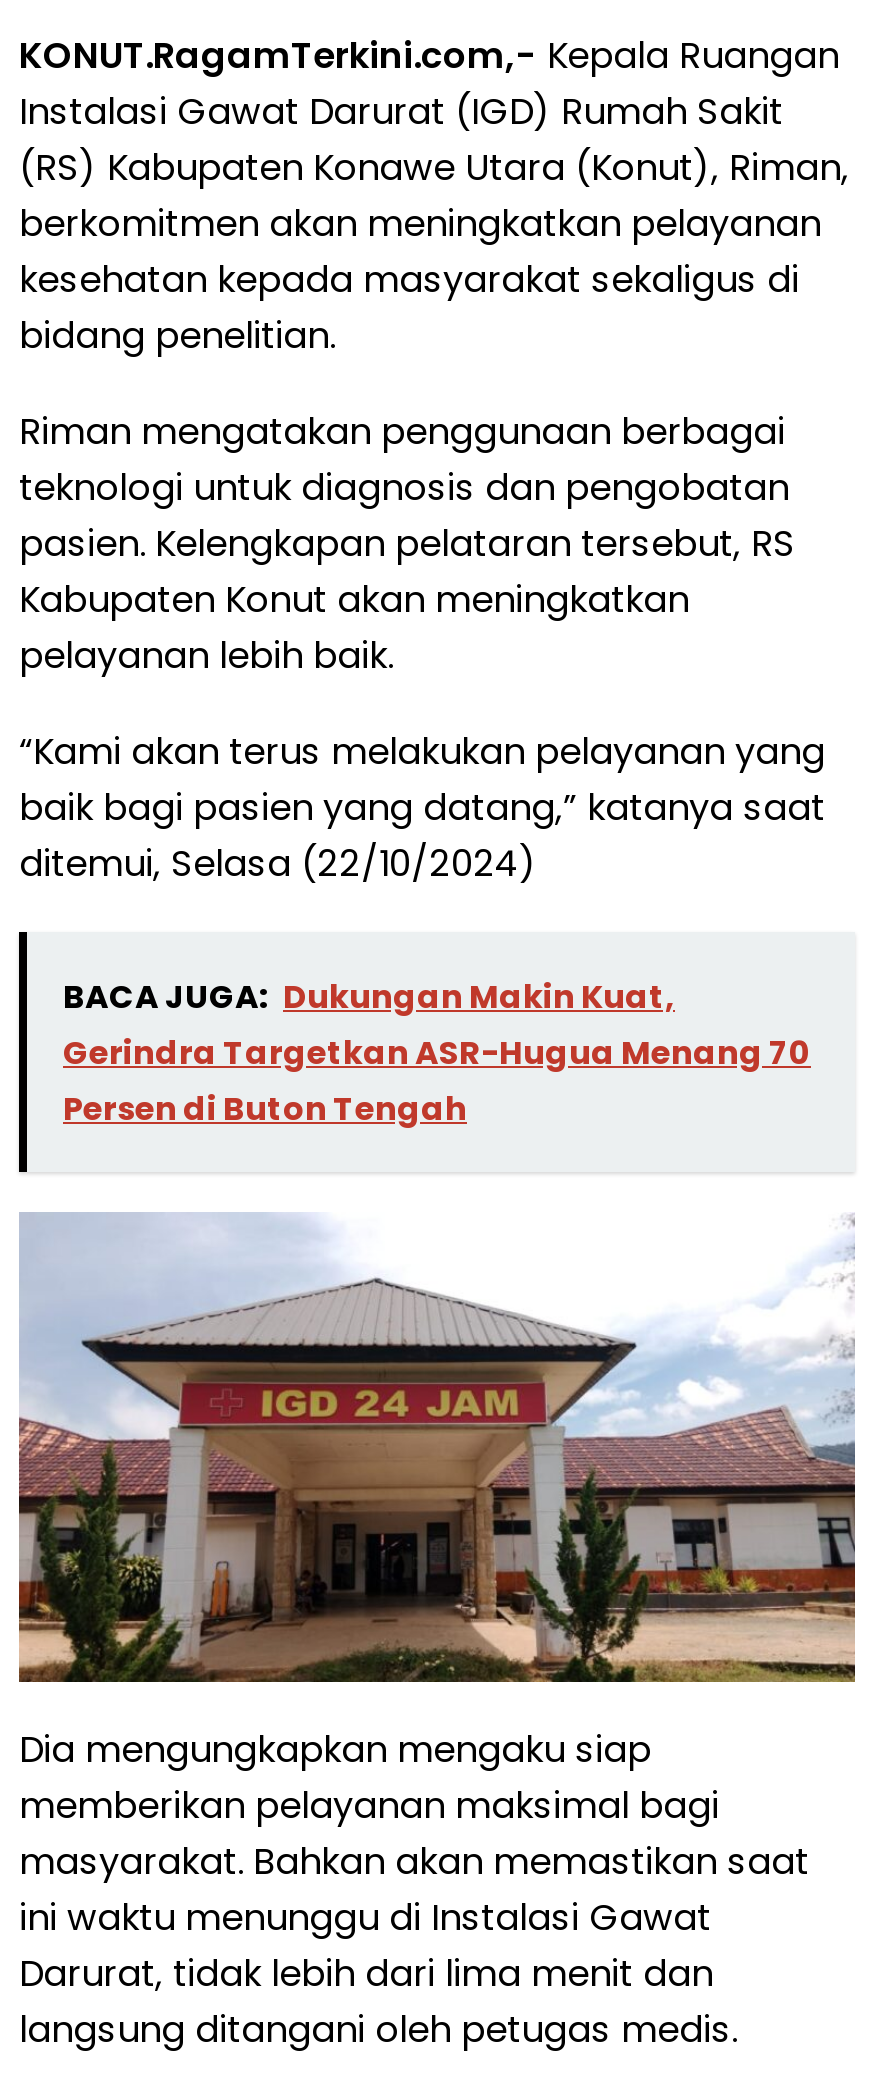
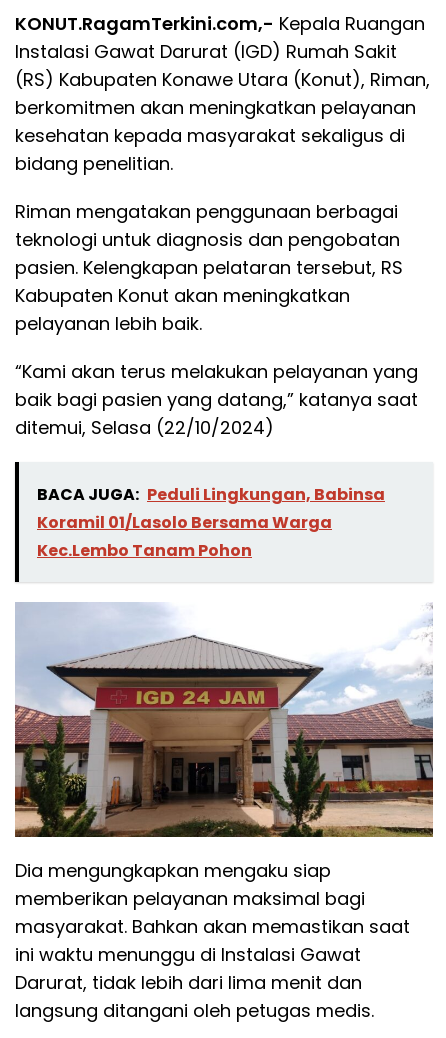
- BACA JUGA: Dukungan Makin Kuat,
- Gerindra Targetkan ASR-Hugua Menang 70
- Persen di Buton Tengah
+ BACA JUGA: Peduli Lingkungan, Babinsa
+ Koramil 01/Lasolo Bersama Warga
+ Kec.Lembo Tanam Pohon
